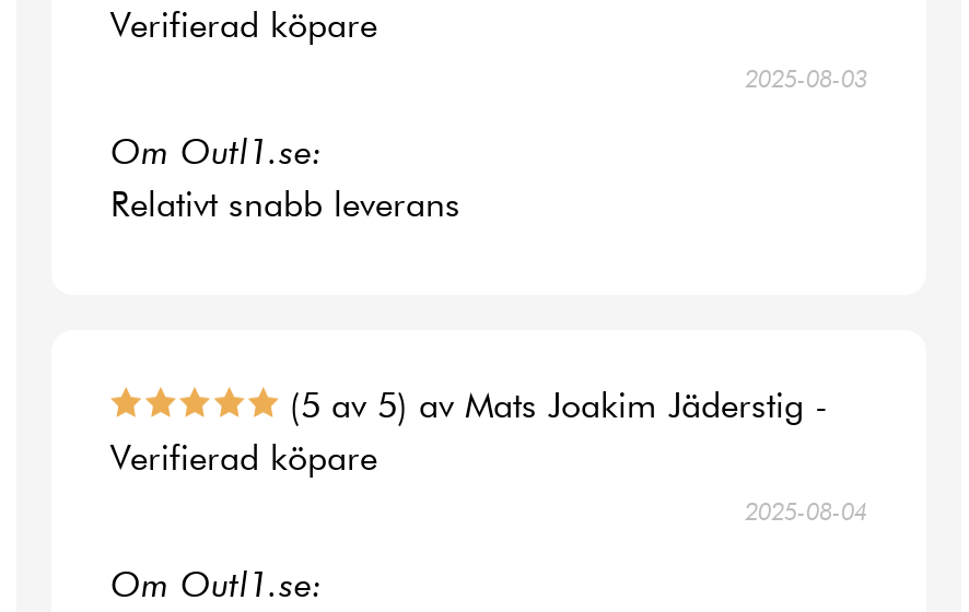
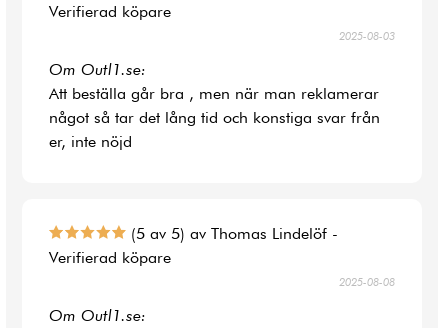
- Relativt snabb leverans
+ Att beställa går bra , men när man reklamerar
+ något så tar det lång tid och konstiga svar från
+ er, inte nöjd

- (5 av 5) av Mats Joakim Jäderstig -
+ (5 av 5) av Thomas Lindelöf -

- 2025-08-04
+ 2025-08-08
